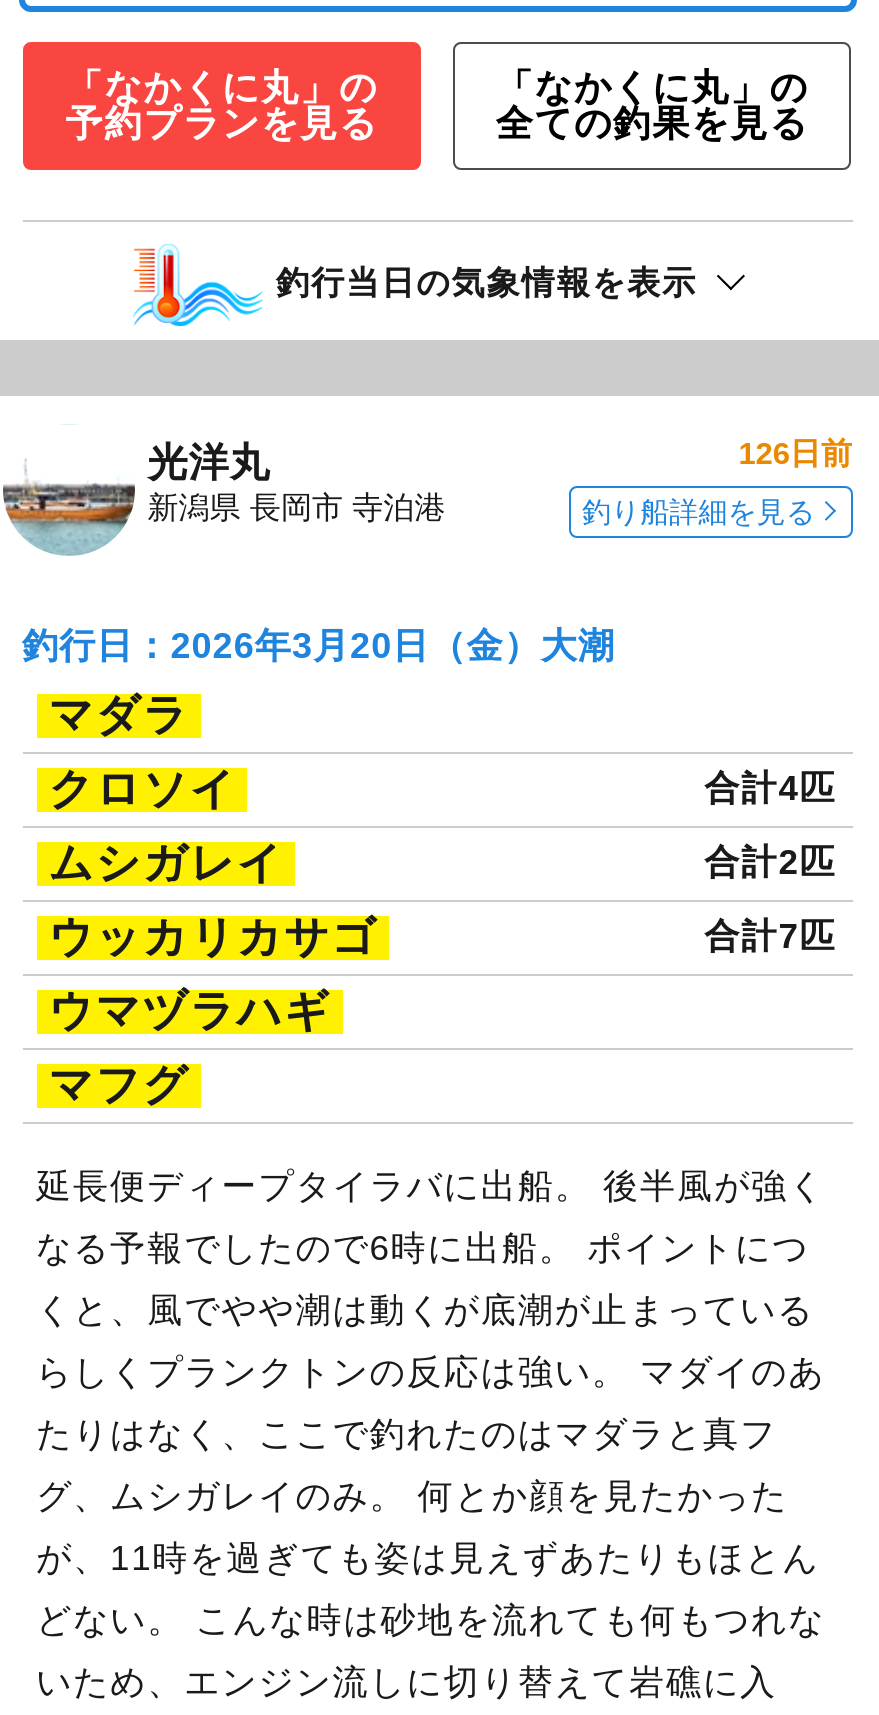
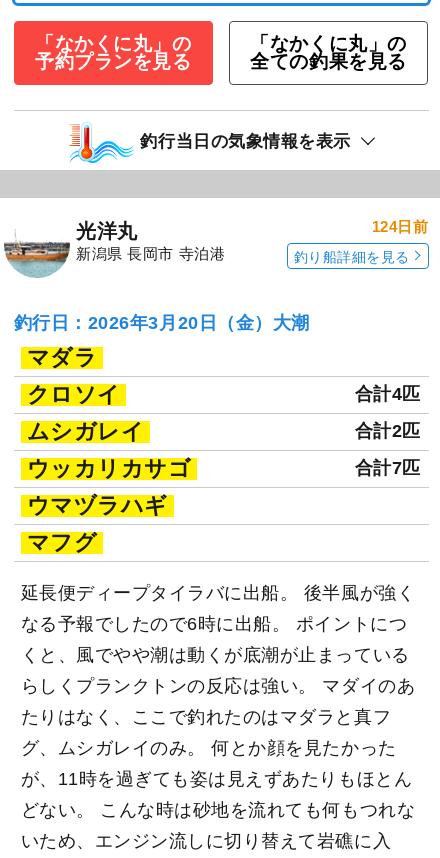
- 126日前
+ 124日前
